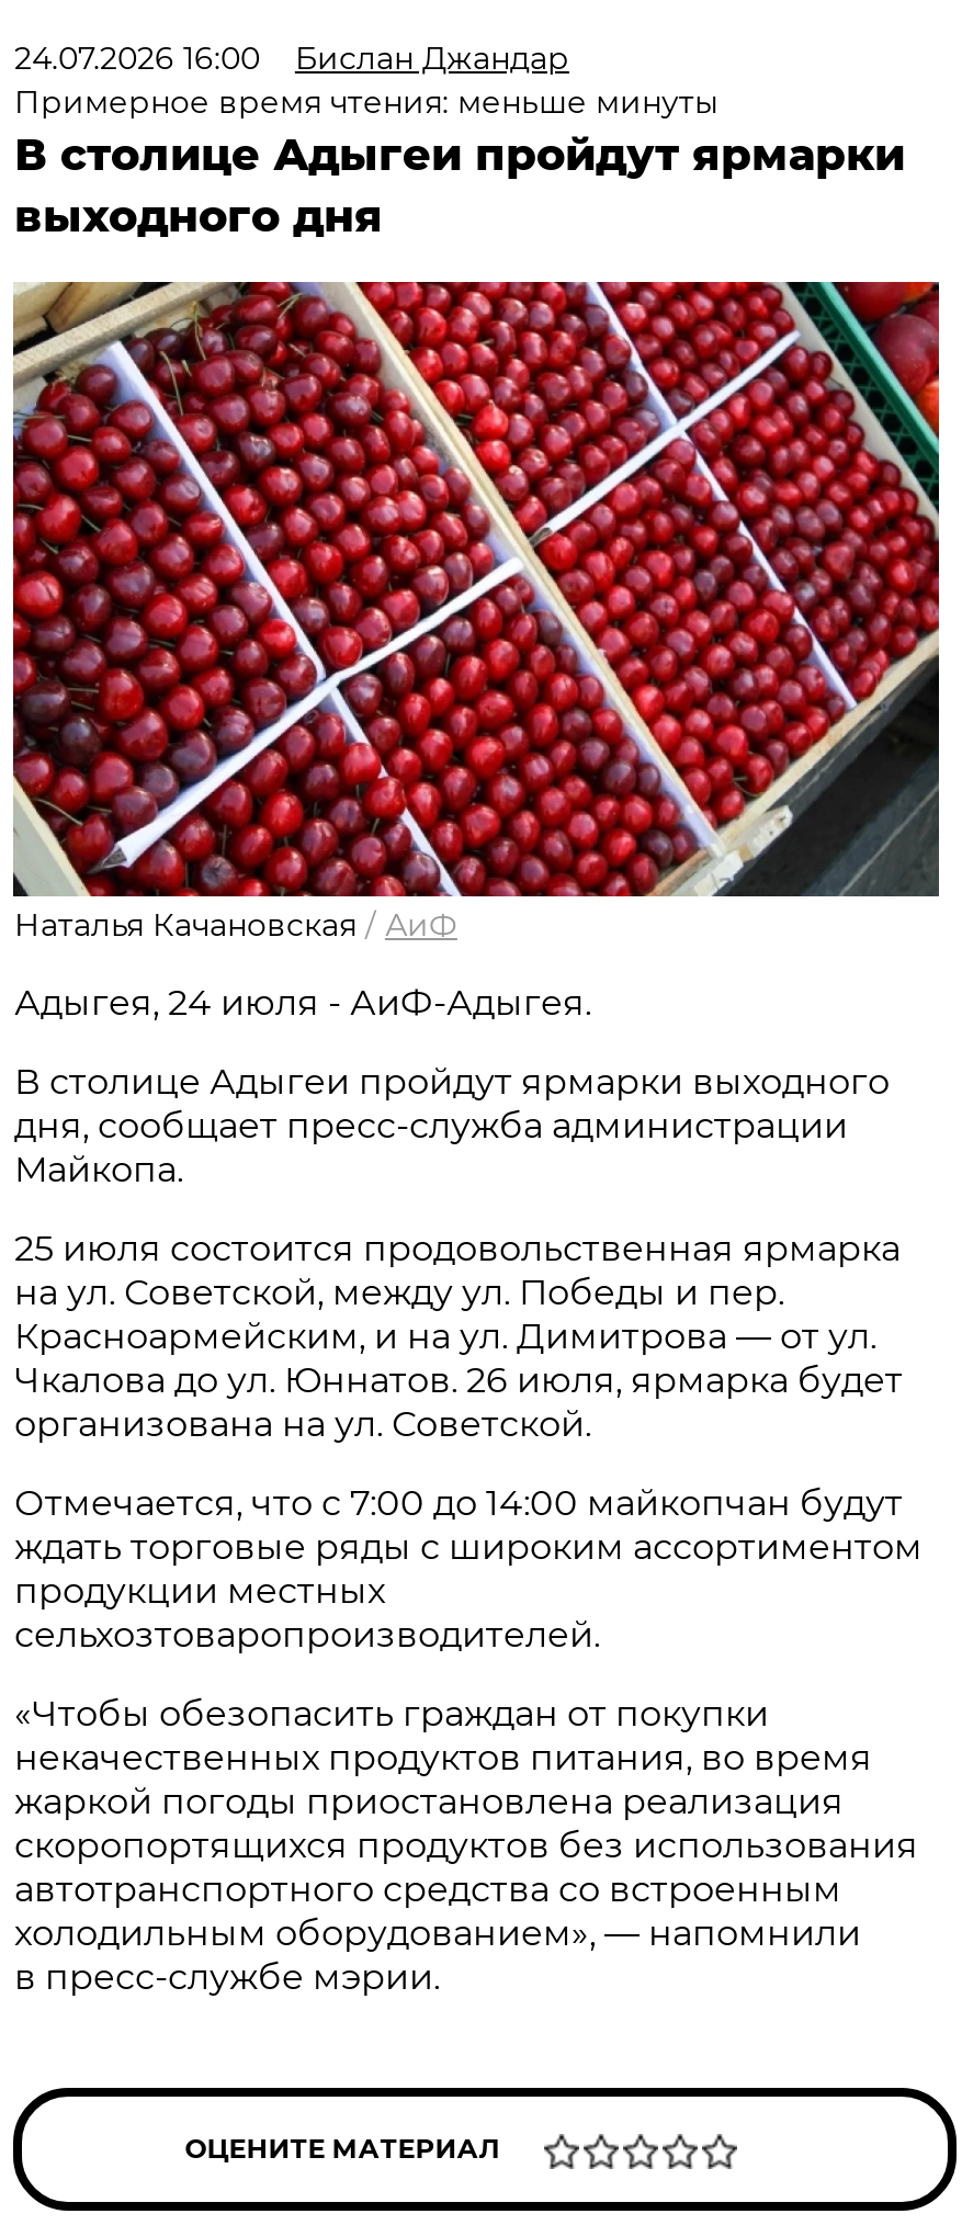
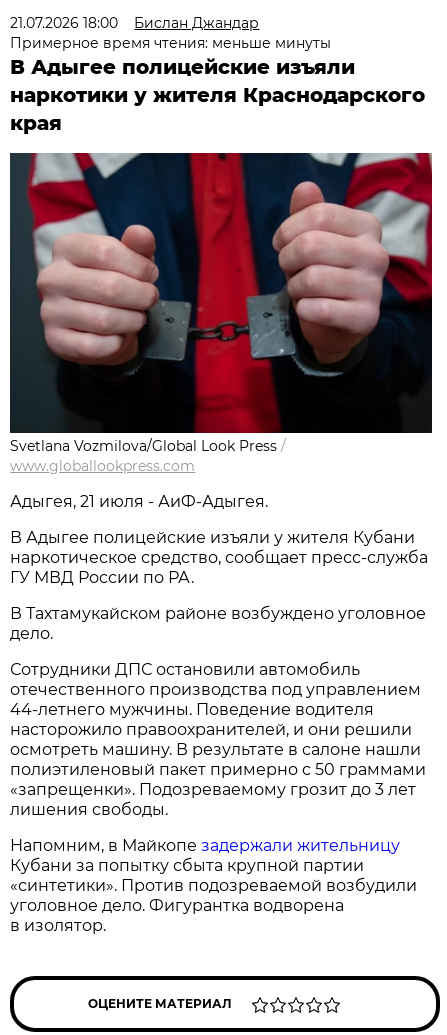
- 24.07.2026 16:00 Бислан Джандар
+ 21.07.2026 18:00 Бислан Джандар

- В столице Адыгеи пройдут ярмарки
- выходного дня
+ В Адыгее полицейские изъяли
+ наркотики у жителя Краснодарского
+ края

- [image]
- Наталья Качановская / АиФ
+ [image]
+ Svetlana Vozmilova/Global Look Press /
+ www.globallookpress.com

- Адыгея, 24 июля - АиФ-Адыгея.
+ Адыгея, 21 июля - АиФ-Адыгея.

- В столице Адыгеи пройдут ярмарки выходного
- дня, сообщает пресс-служба администрации
- Майкопа.
+ В Адыгее полицейские изъяли у жителя Кубани
+ наркотическое средство, сообщает пресс-служба
+ ГУ МВД России по РА.

- 25 июля состоится продовольственная ярмарка
- на ул. Советской, между ул. Победы и пер.
- Красноармейским, и на ул. Димитрова — от ул.
- Чкалова до ул. Юннатов. 26 июля, ярмарка будет
- организована на ул. Советской.
+ В Тахтамукайском районе возбуждено уголовное
+ дело.

- Отмечается, что с 7:00 до 14:00 майкопчан будут
- ждать торговые ряды с широким ассортиментом
- продукции местных
- сельхозтоваропроизводителей.
+ Сотрудники ДПС остановили автомобиль
+ отечественного производства под управлением
+ 44-летнего мужчины. Поведение водителя
+ насторожило правоохранителей, и они решили
+ осмотреть машину. В результате в салоне нашли
+ полиэтиленовый пакет примерно с 50 граммами
+ «запрещенки». Подозреваемому грозит до 3 лет
+ лишения свободы.

- «Чтобы обезопасить граждан от покупки
- некачественных продуктов питания, во время
- жаркой погоды приостановлена реализация
- скоропортящихся продуктов без использования
- автотранспортного средства со встроенным
- холодильным оборудованием», — напомнили
- в пресс-службе мэрии.
+ Напомним, в Майкопе задержали жительницу
+ Кубани за попытку сбыта крупной партии
+ «синтетики». Против подозреваемой возбудили
+ уголовное дело. Фигурантка водворена
+ в изолятор.
